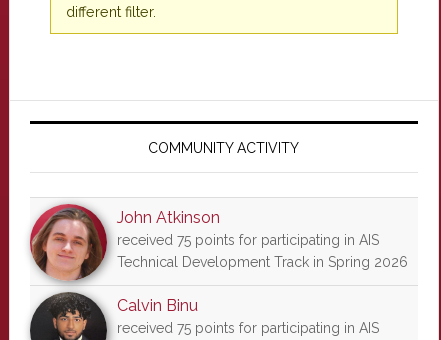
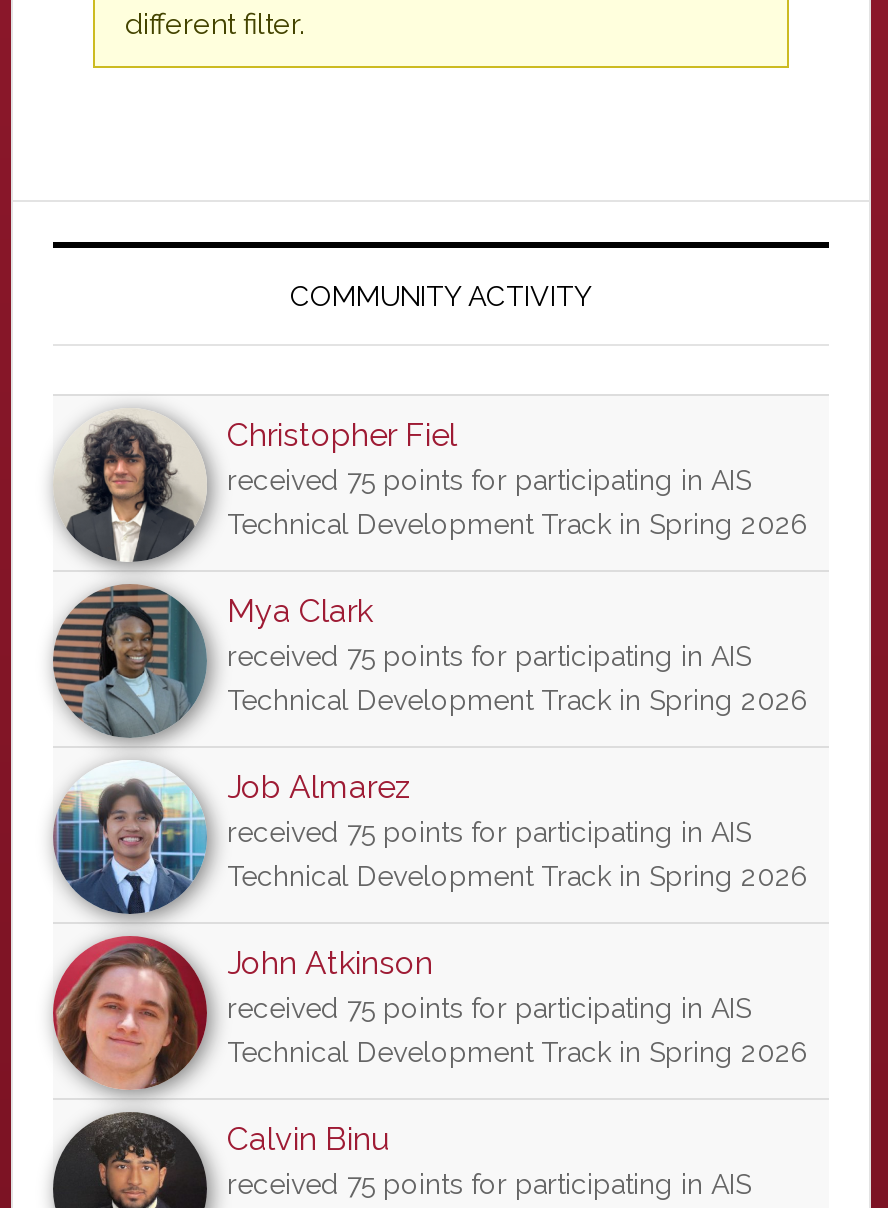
+ [image]
+ Christopher Fiel
+ received 75 points for participating in AIS
+ Technical Development Track in Spring 2026
+ Mya Clark
+ received 75 points for participating in AIS
+ Technical Development Track in Spring 2026
+ Job Almarez
+ received 75 points for participating in AIS
+ Technical Development Track in Spring 2026

+ [image]
